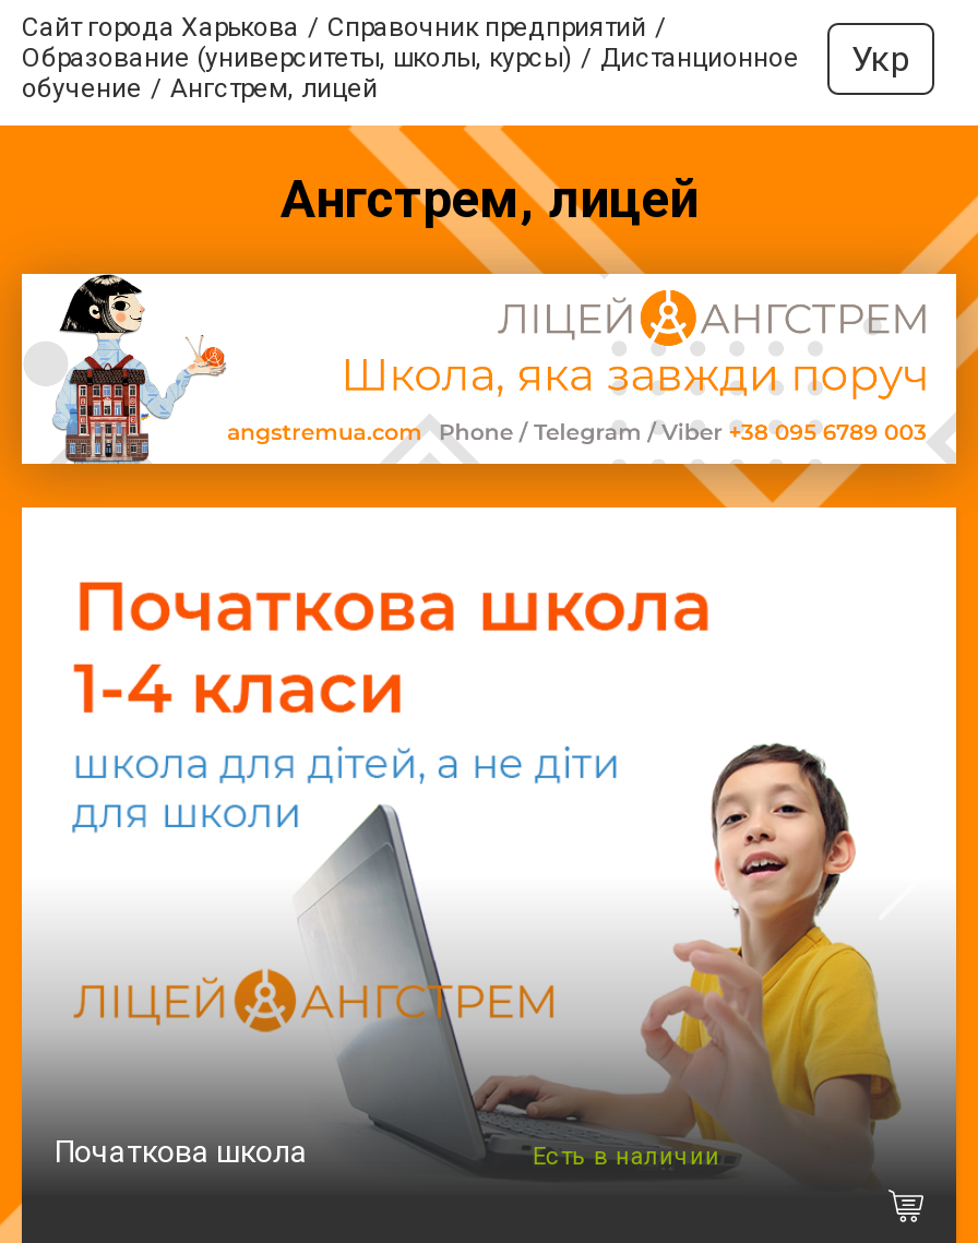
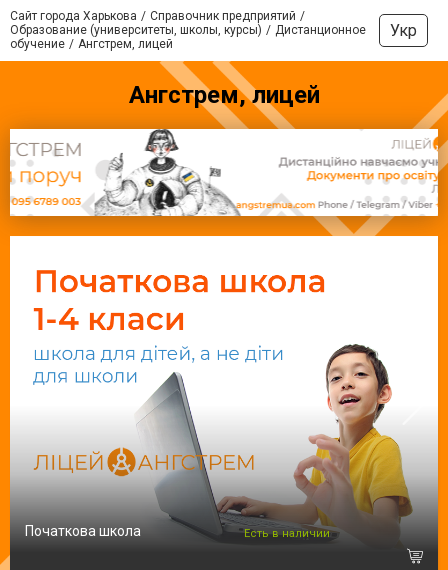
- [image]
+ [image]
